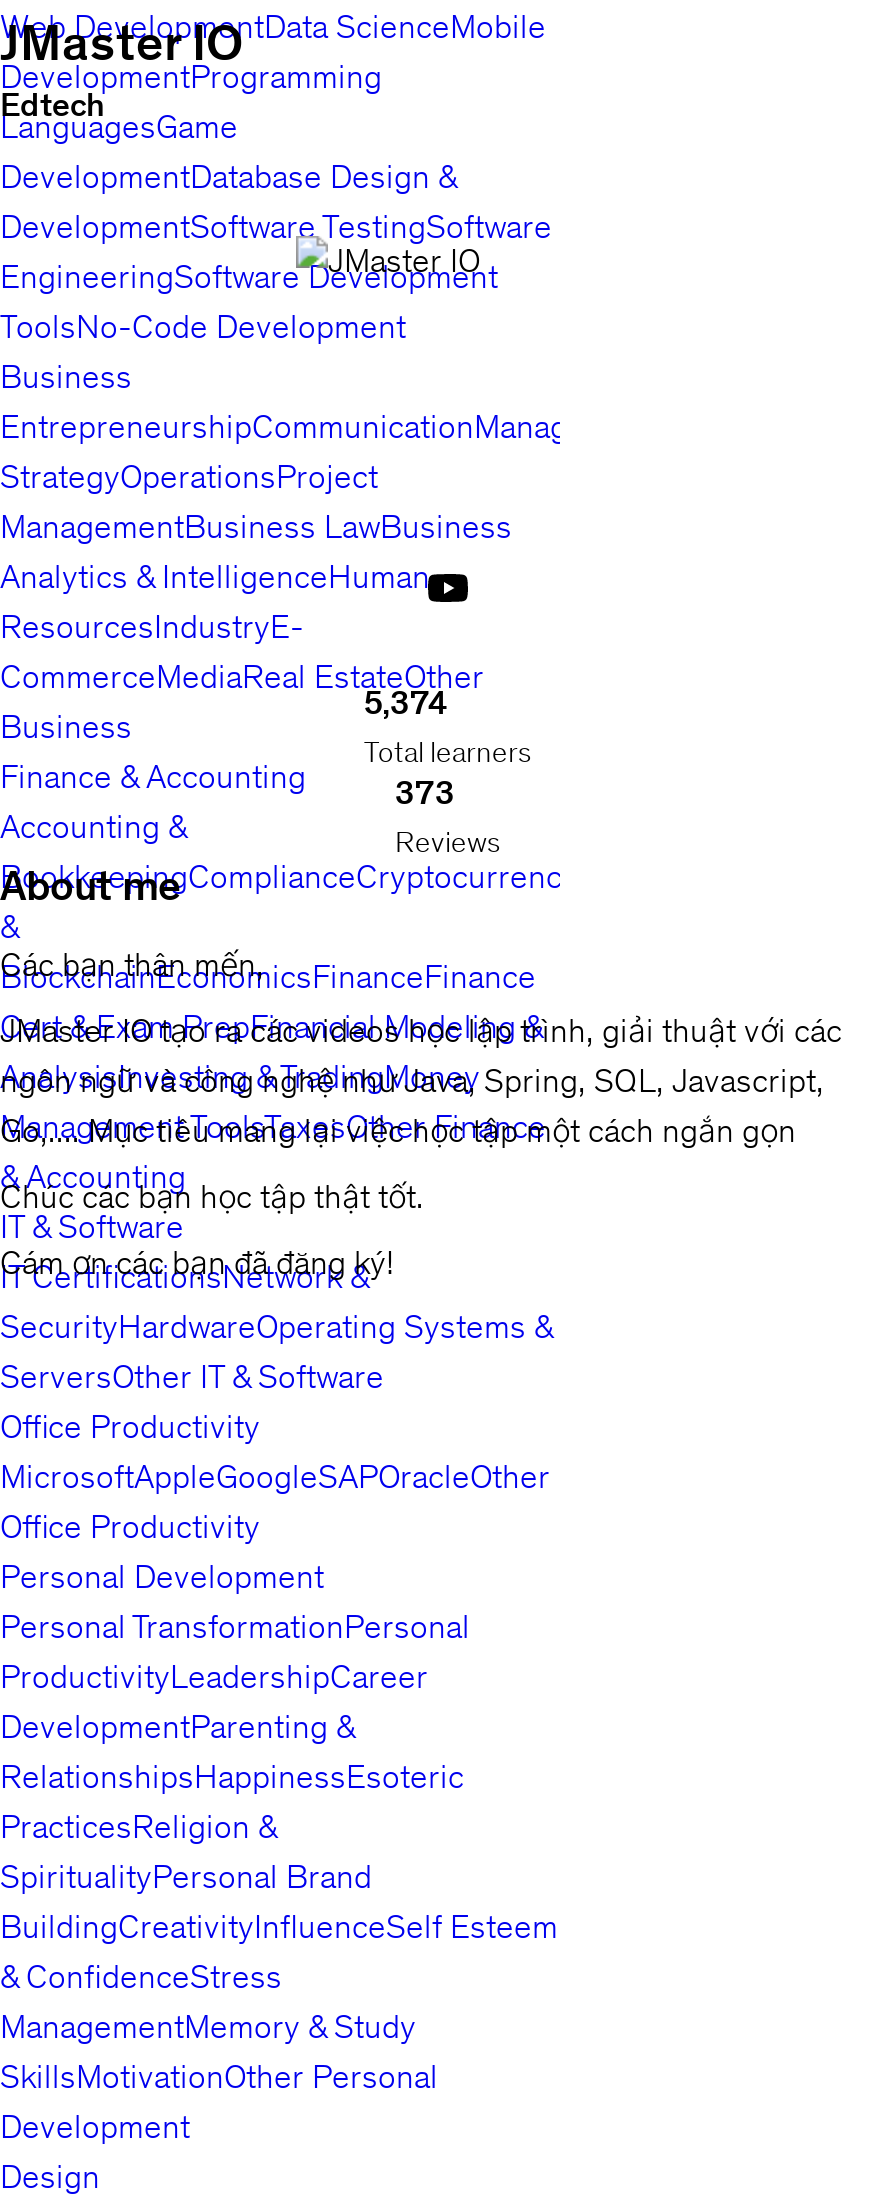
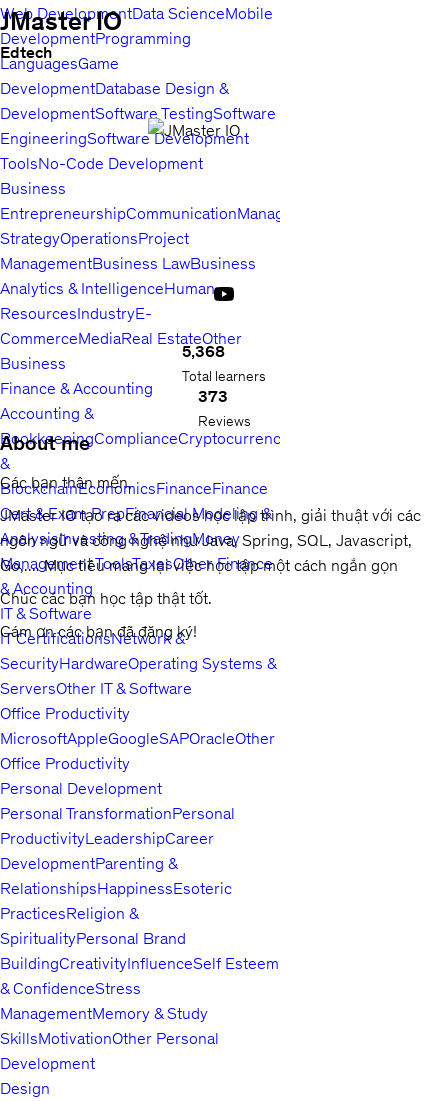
- 5,374
+ 5,368
